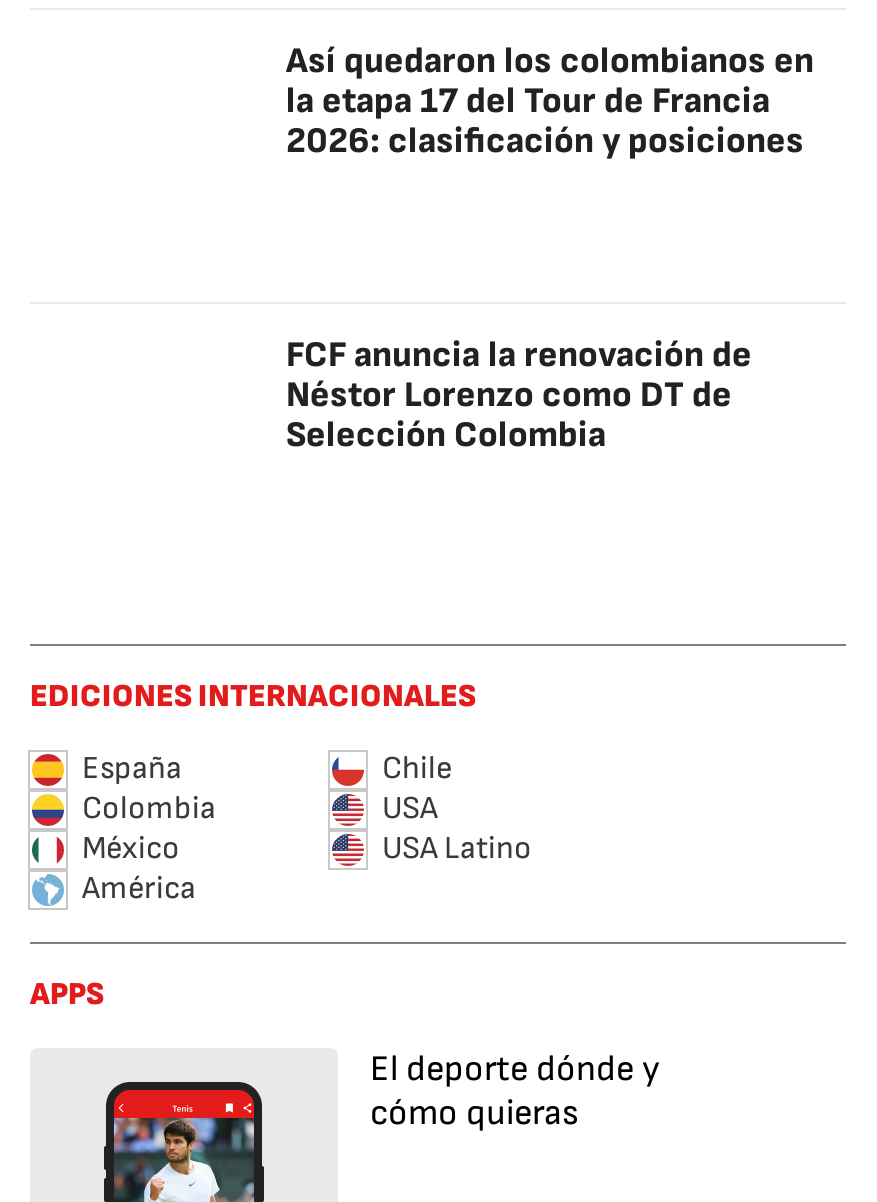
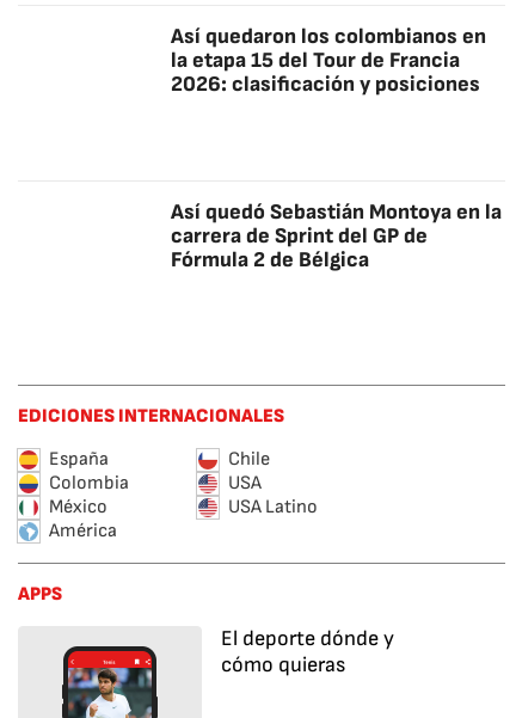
- la etapa 17 del Tour de Francia
+ la etapa 15 del Tour de Francia

- FCF anuncia la renovación de
- Néstor Lorenzo como DT de
- Selección Colombia
+ Así quedó Sebastián Montoya en la
+ carrera de Sprint del GP de
+ Fórmula 2 de Bélgica
